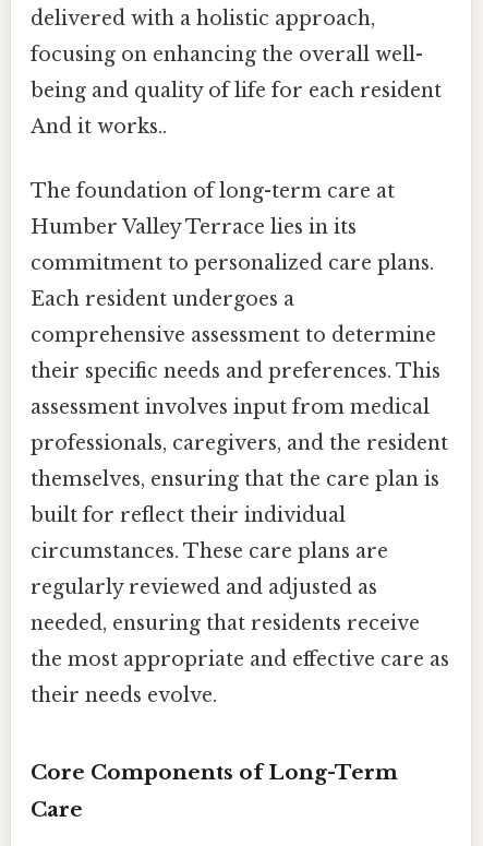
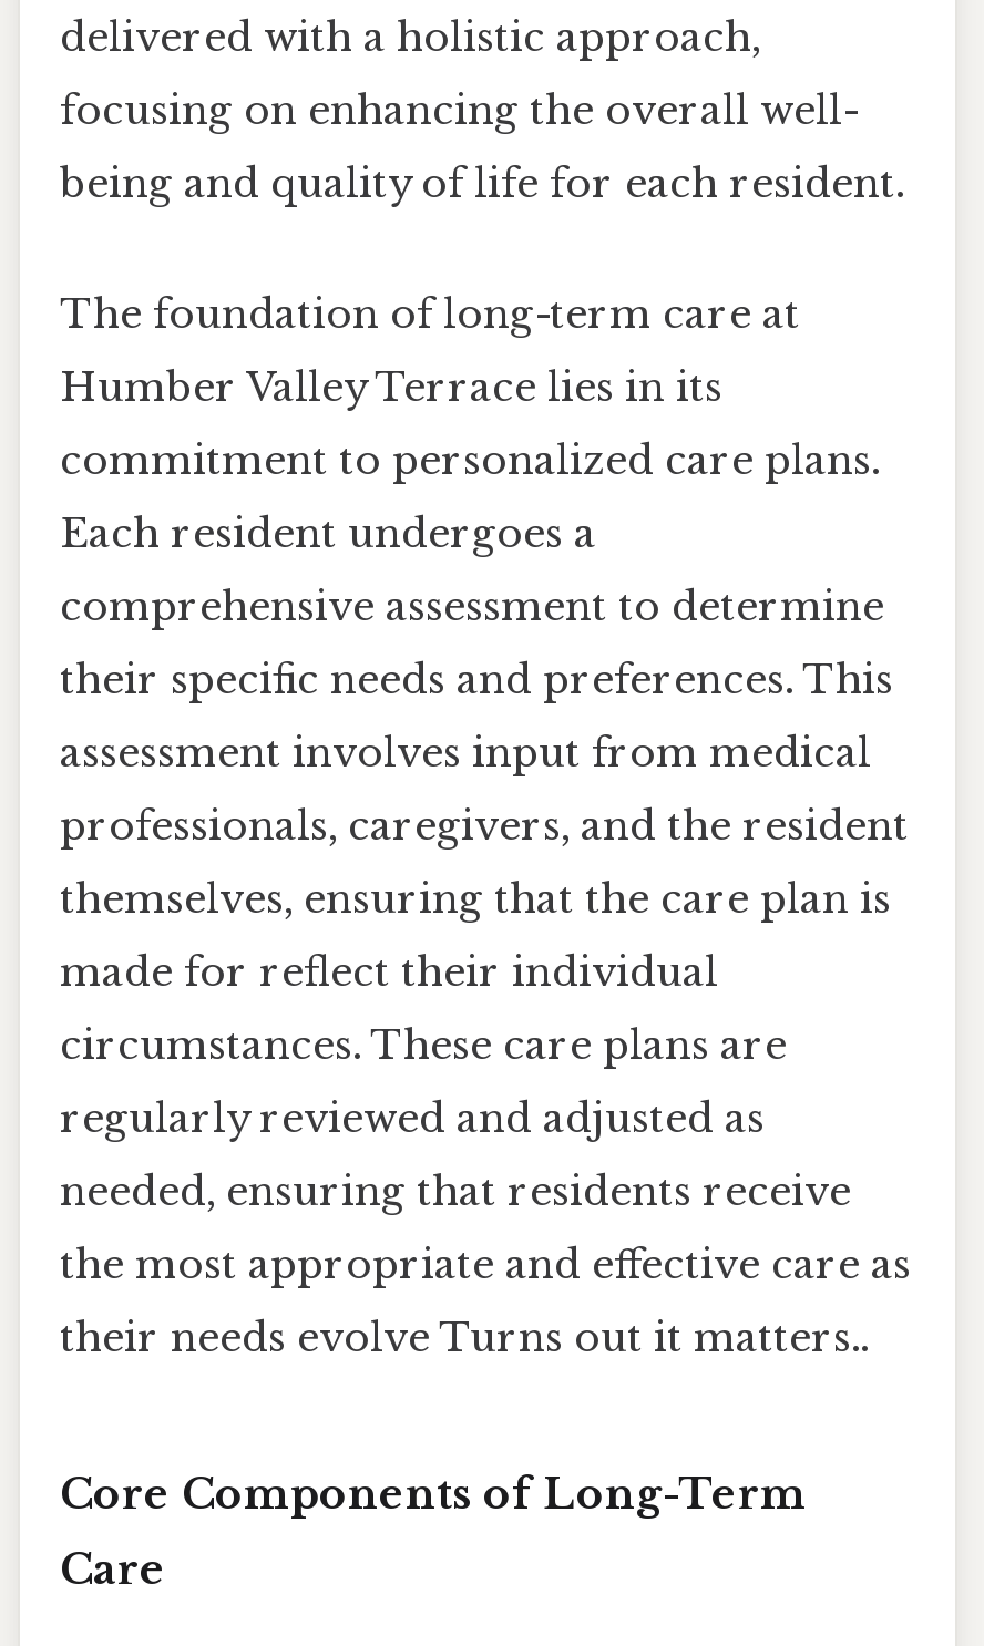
- being and quality of life for each resident
- And it works..
+ being and quality of life for each resident.

- built for reflect their individual
+ made for reflect their individual

- their needs evolve.
+ their needs evolve Turns out it matters..
